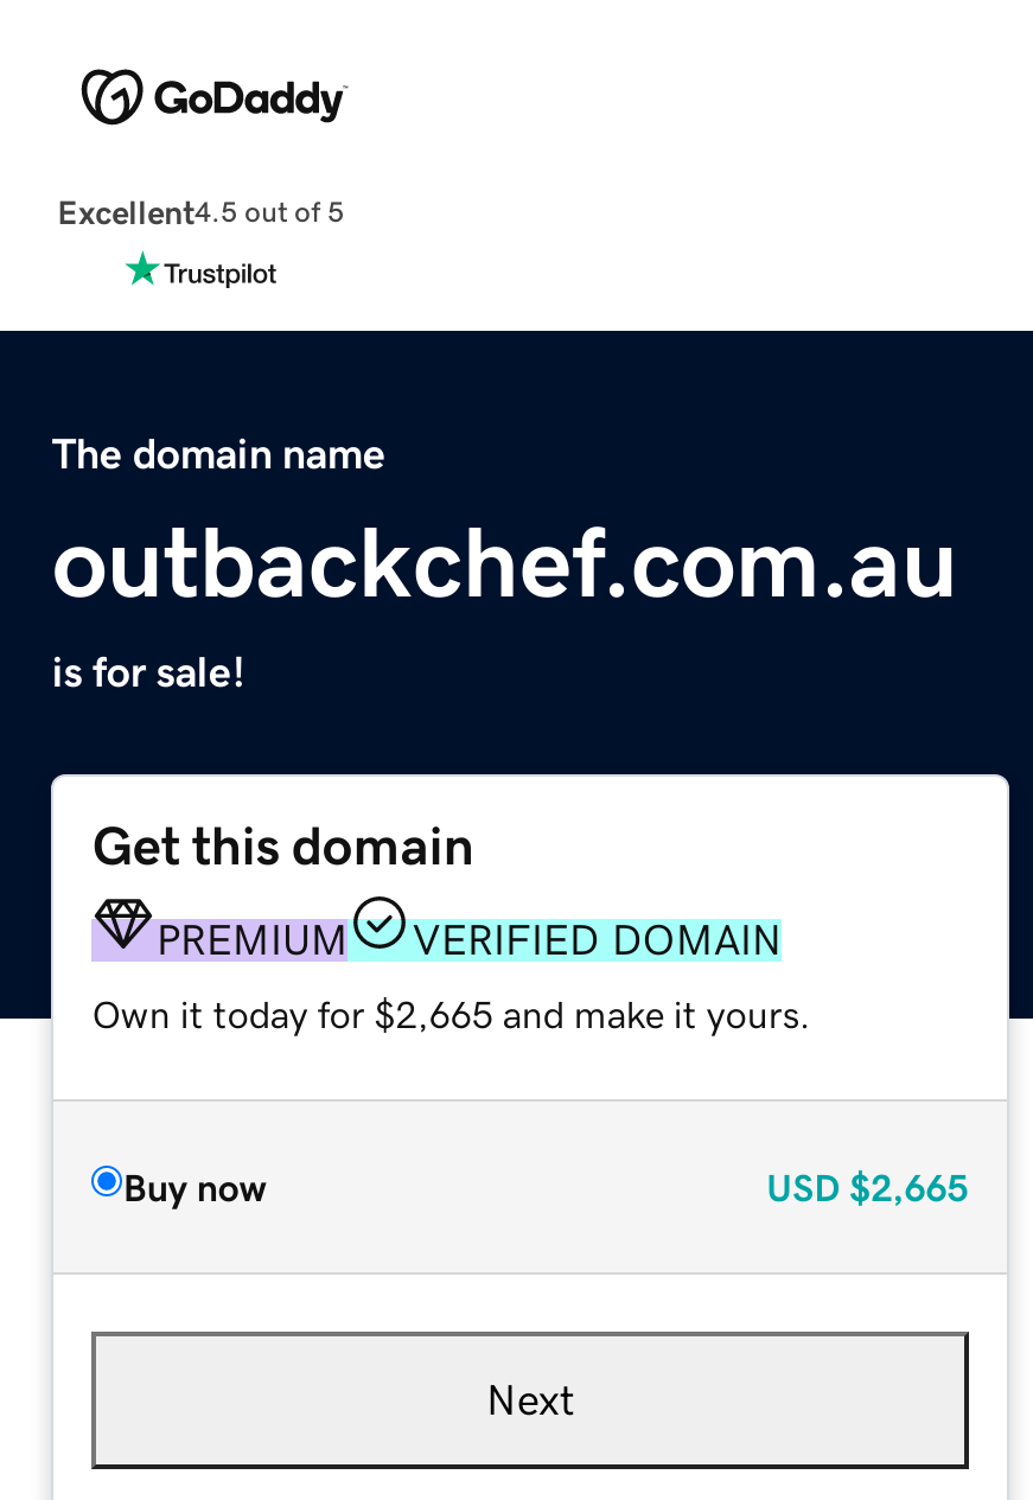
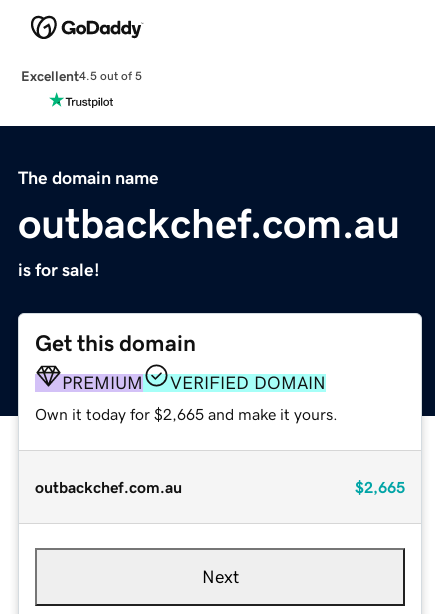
- Buy now
- USD $2,665
+ outbackchef.com.au
+ $2,665
